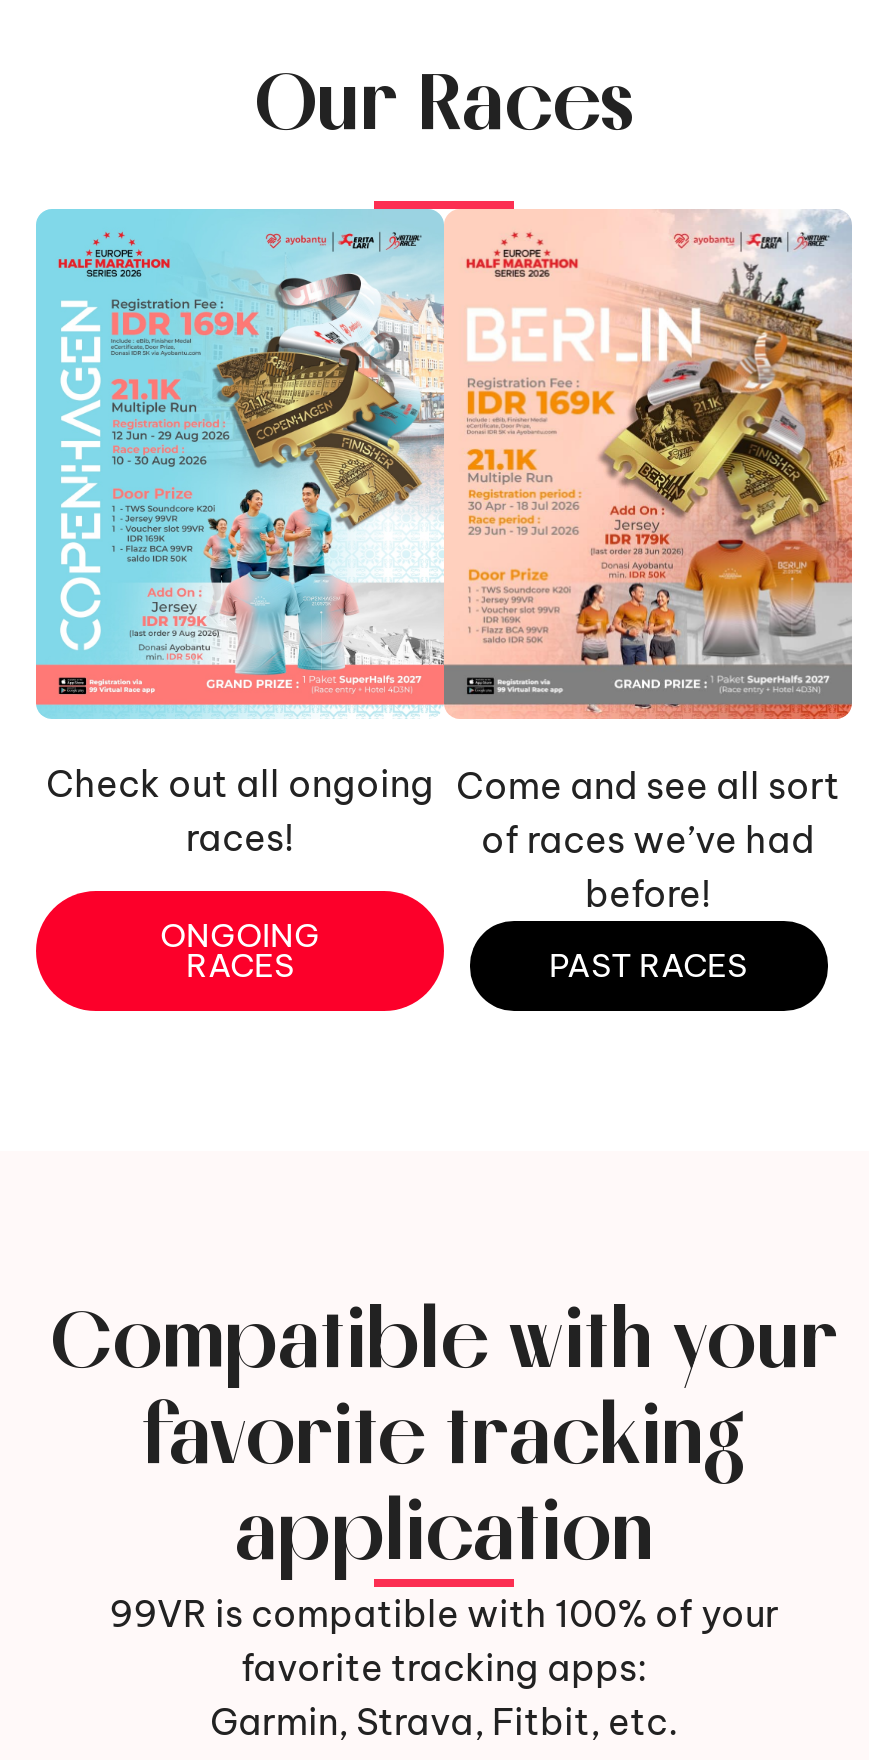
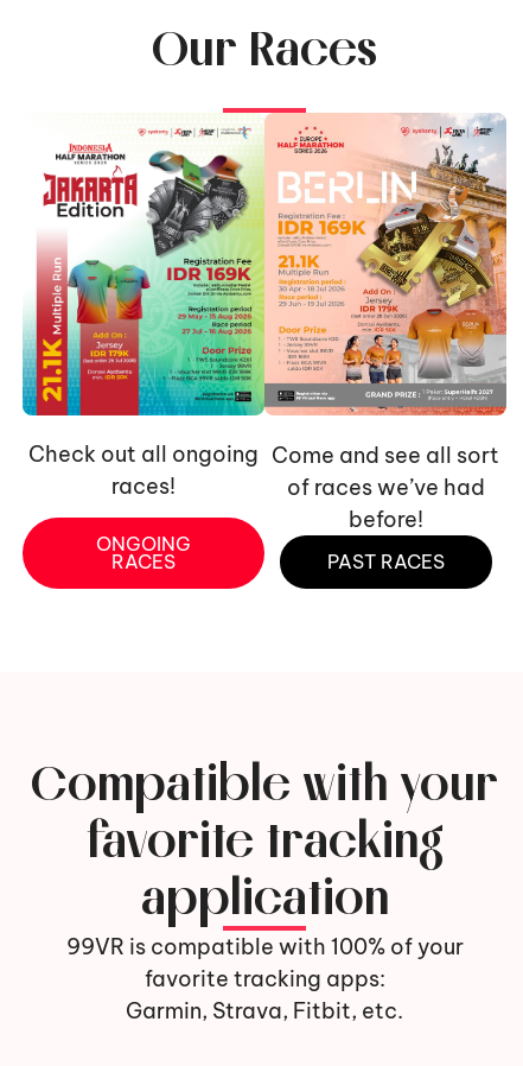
- [image]
+ [image]
